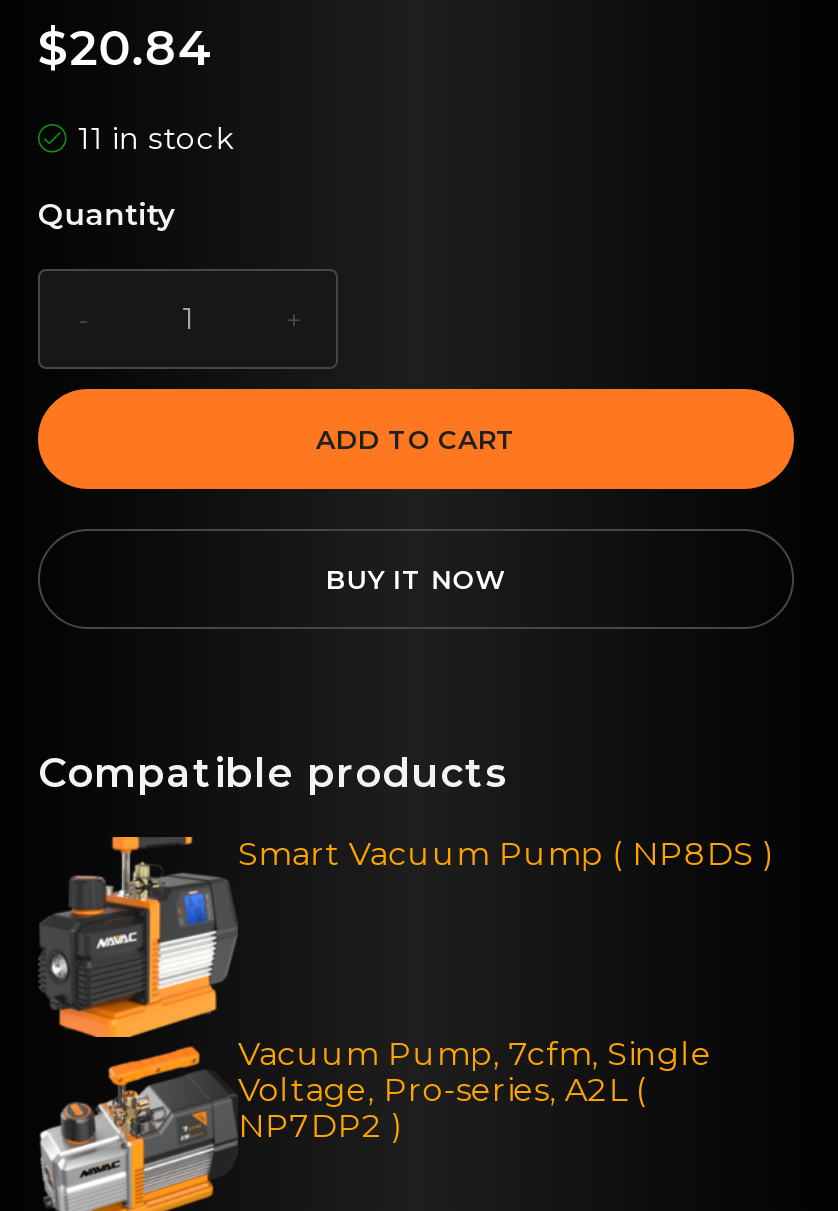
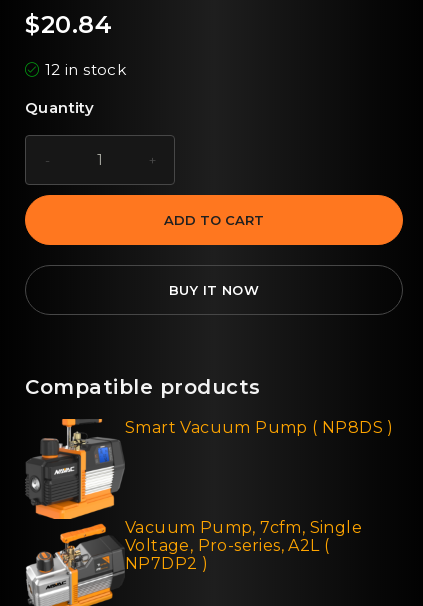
- 11 in stock
+ 12 in stock
